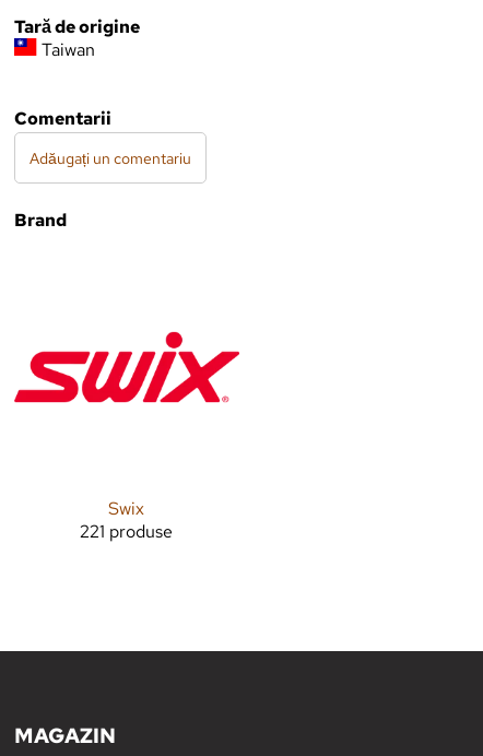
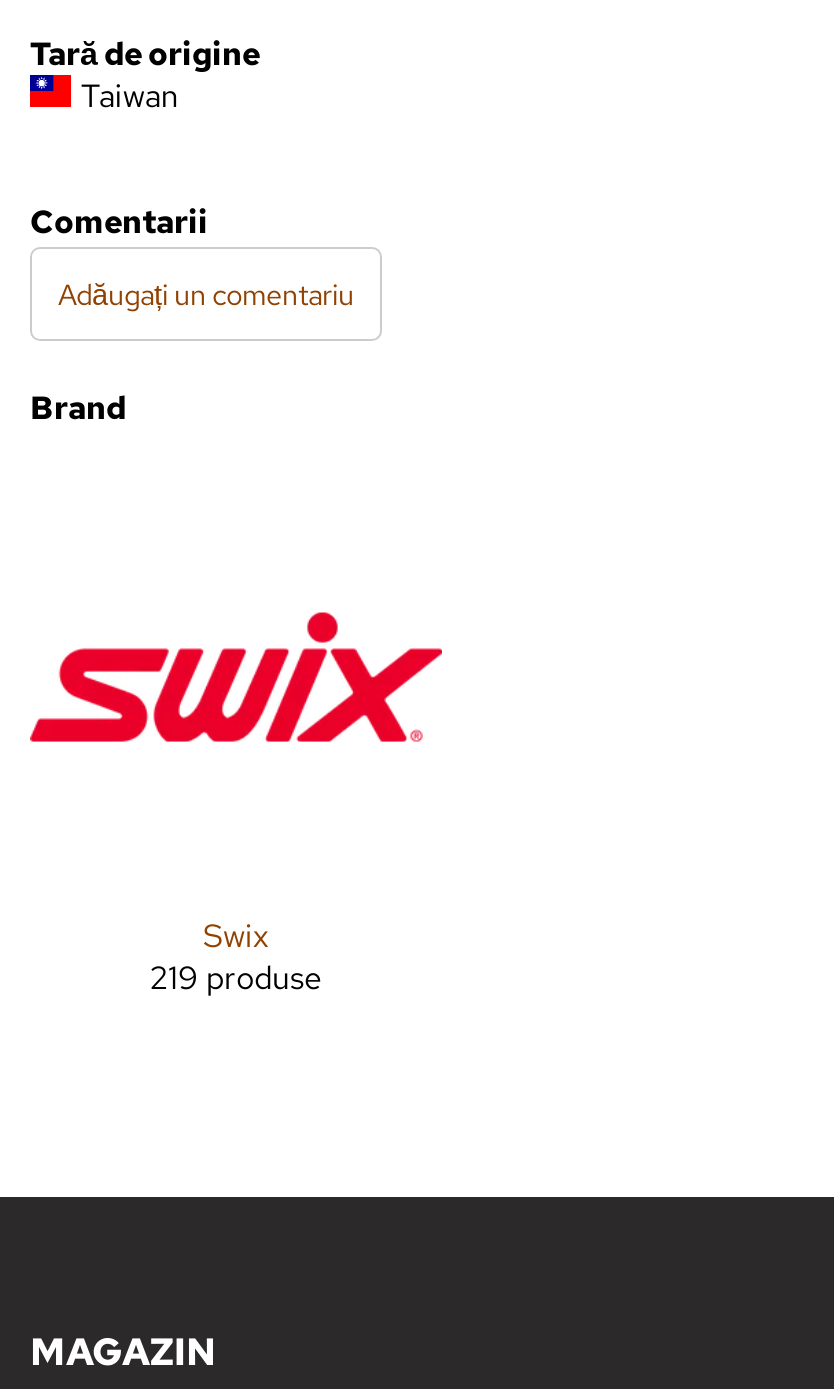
- 221 produse
+ 219 produse
